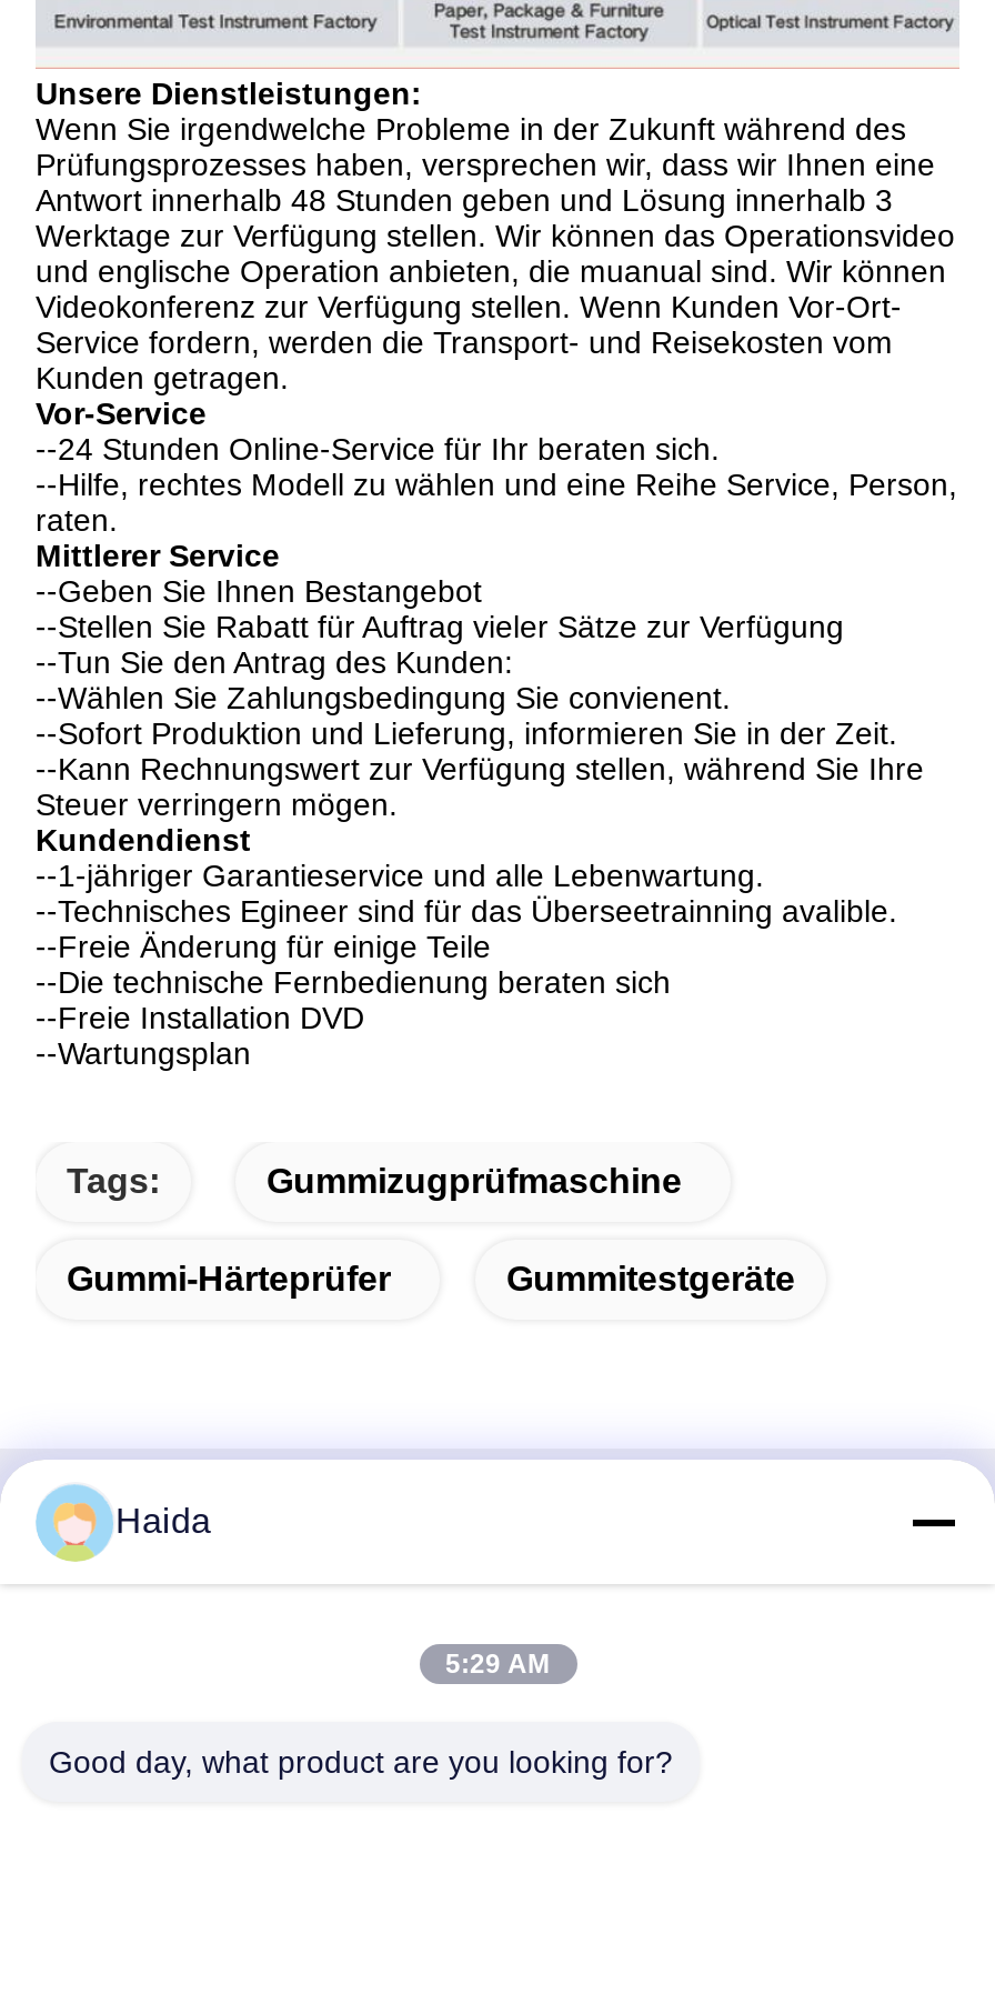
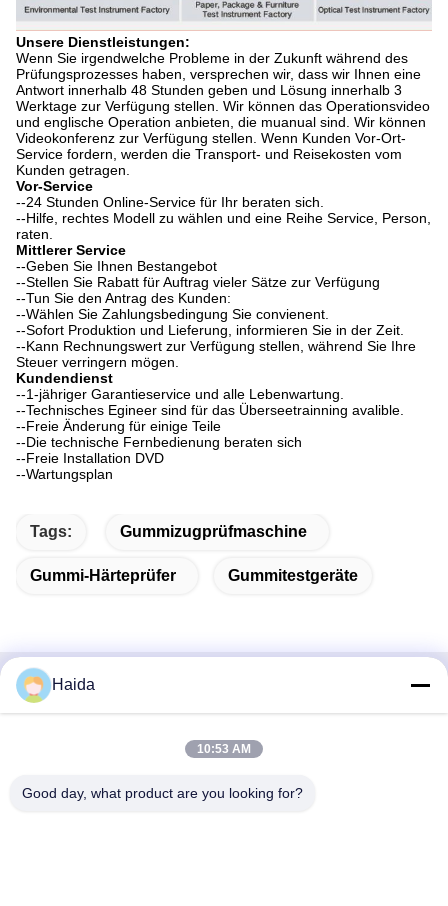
- 5:29 AM
+ 10:53 AM
